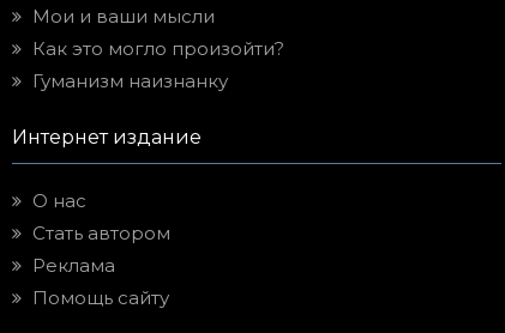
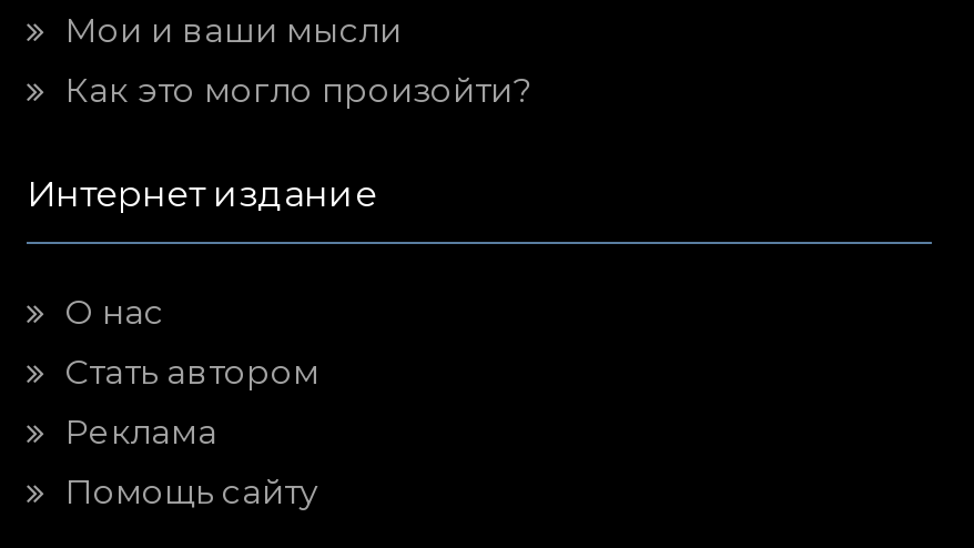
- Гуманизм наизнанку
